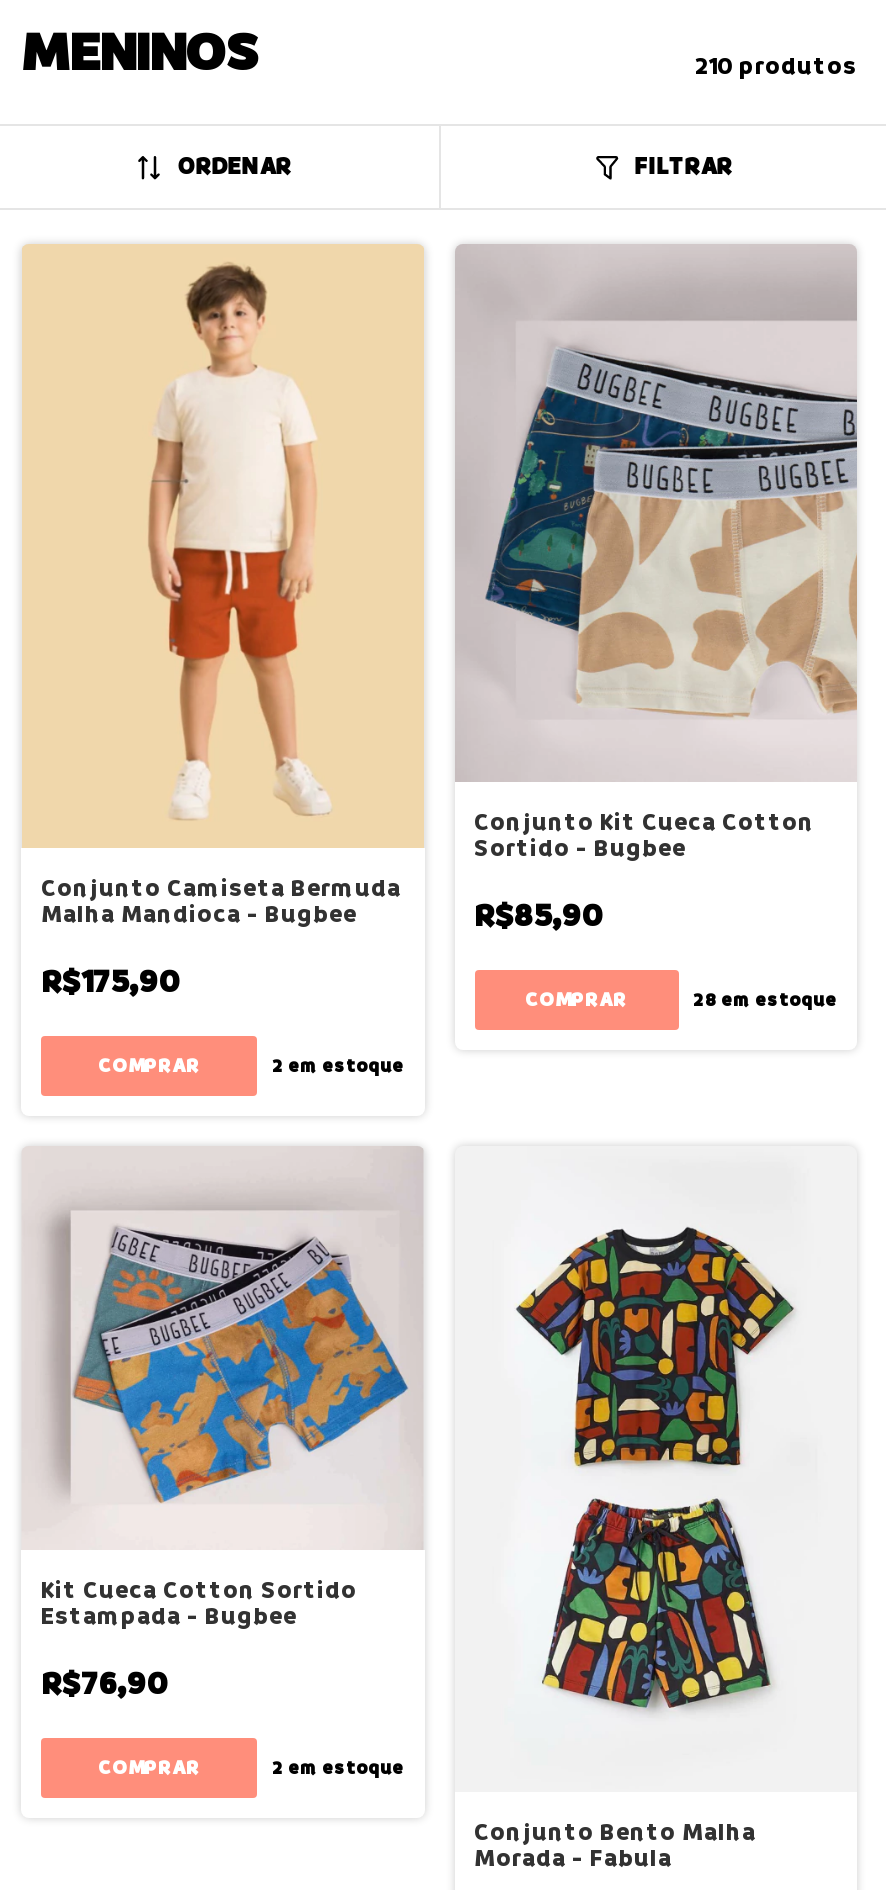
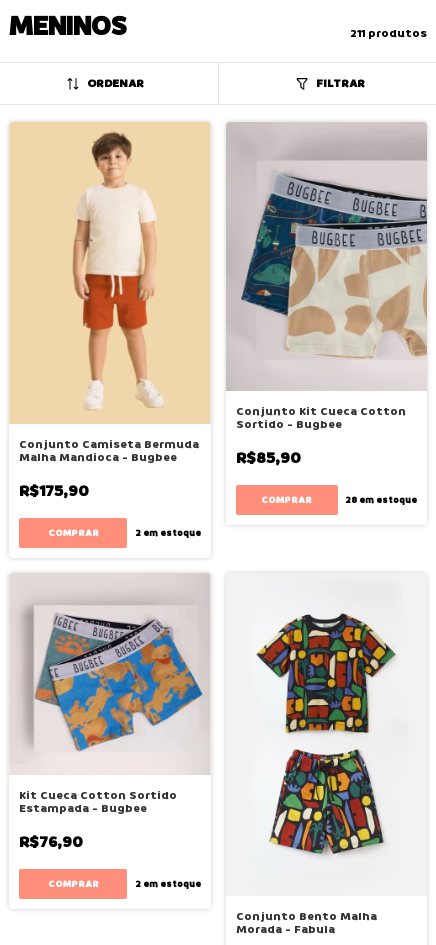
- 210 produtos
+ 211 produtos
